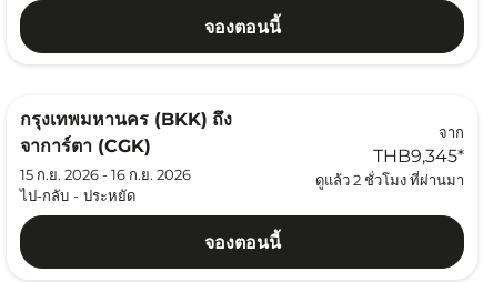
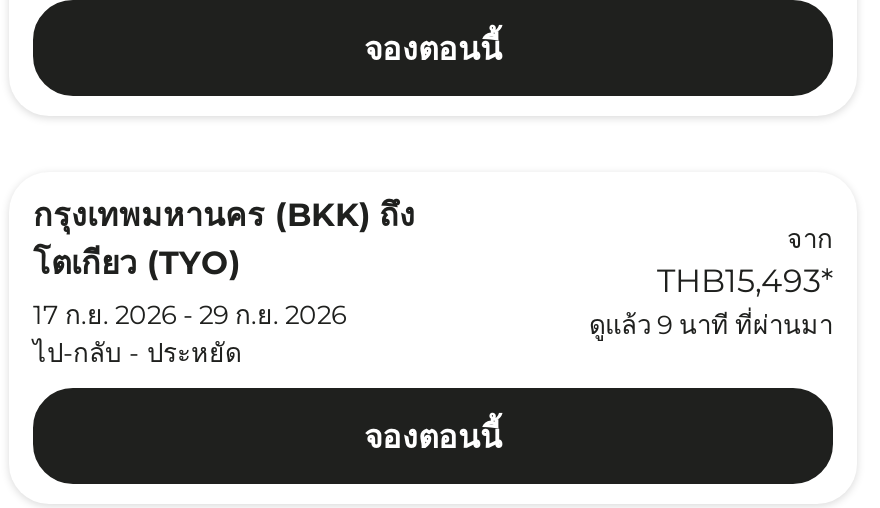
- จาการ์ตา (CGK)
- 15 ก.ย. 2026 - 16 ก.ย. 2026
+ โตเกียว (TYO)
+ 17 ก.ย. 2026 - 29 ก.ย. 2026

- THB9,345*
- ดูแล้ว 2 ชั่วโมง ที่ผ่านมา
+ THB15,493*
+ ดูแล้ว 9 นาที ที่ผ่านมา
